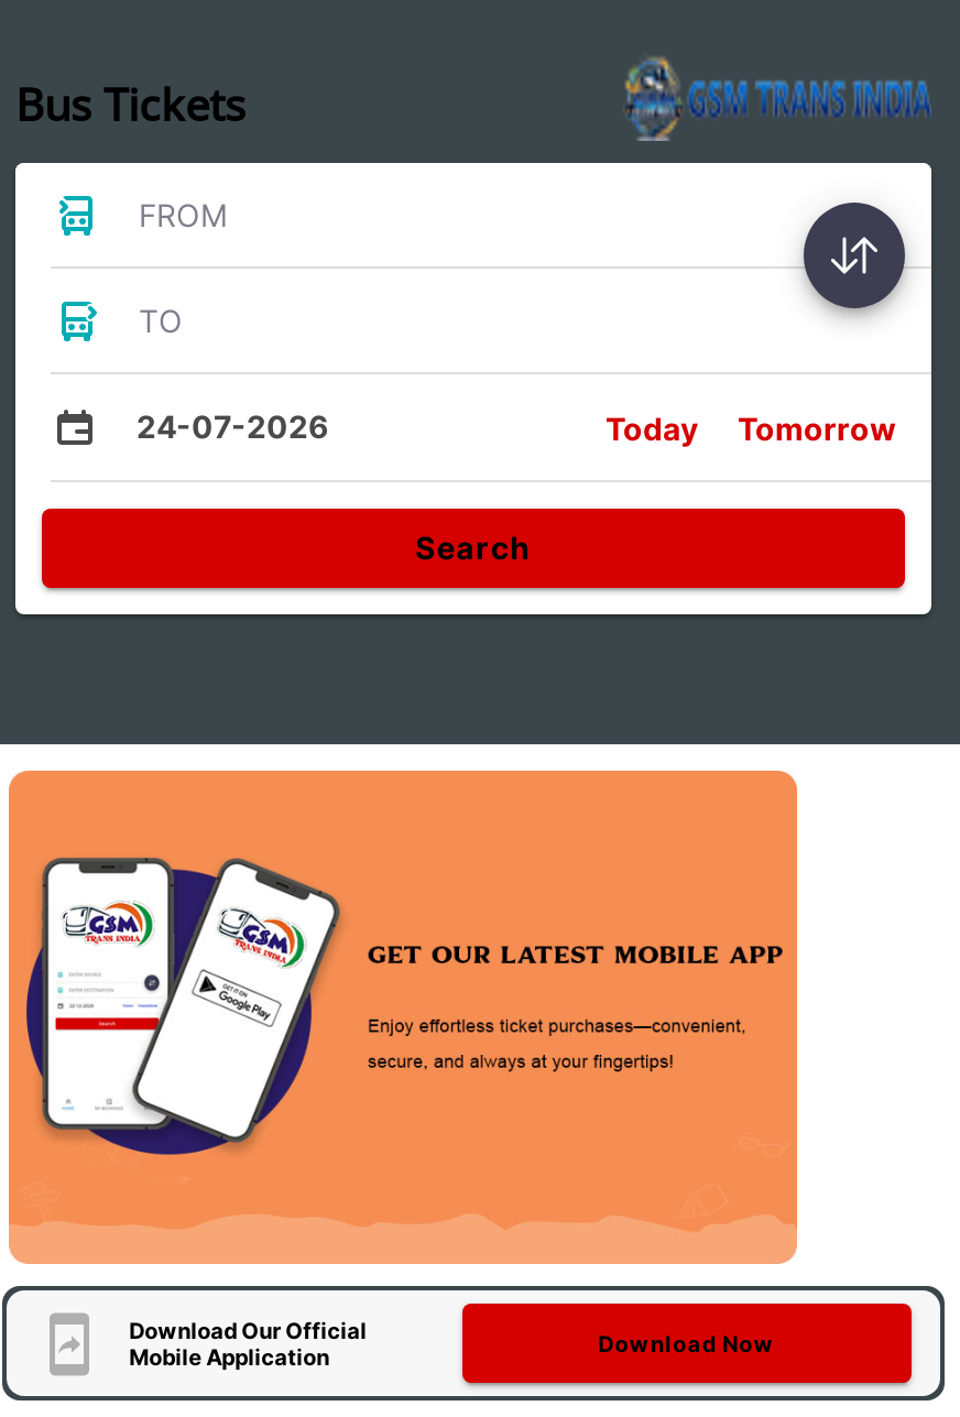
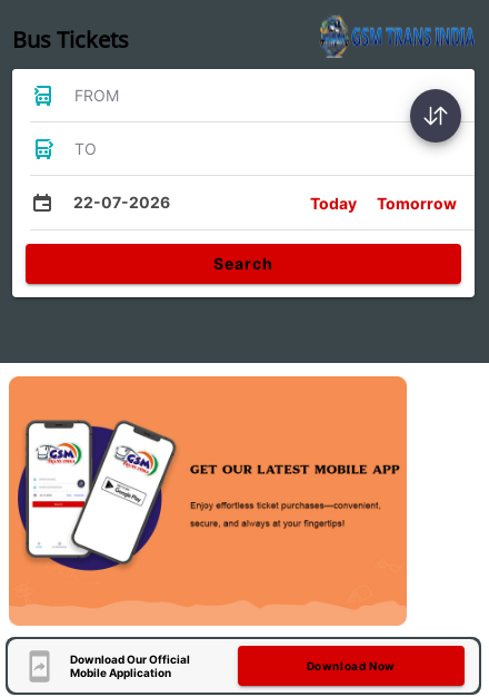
- 24-07-2026
+ 22-07-2026
